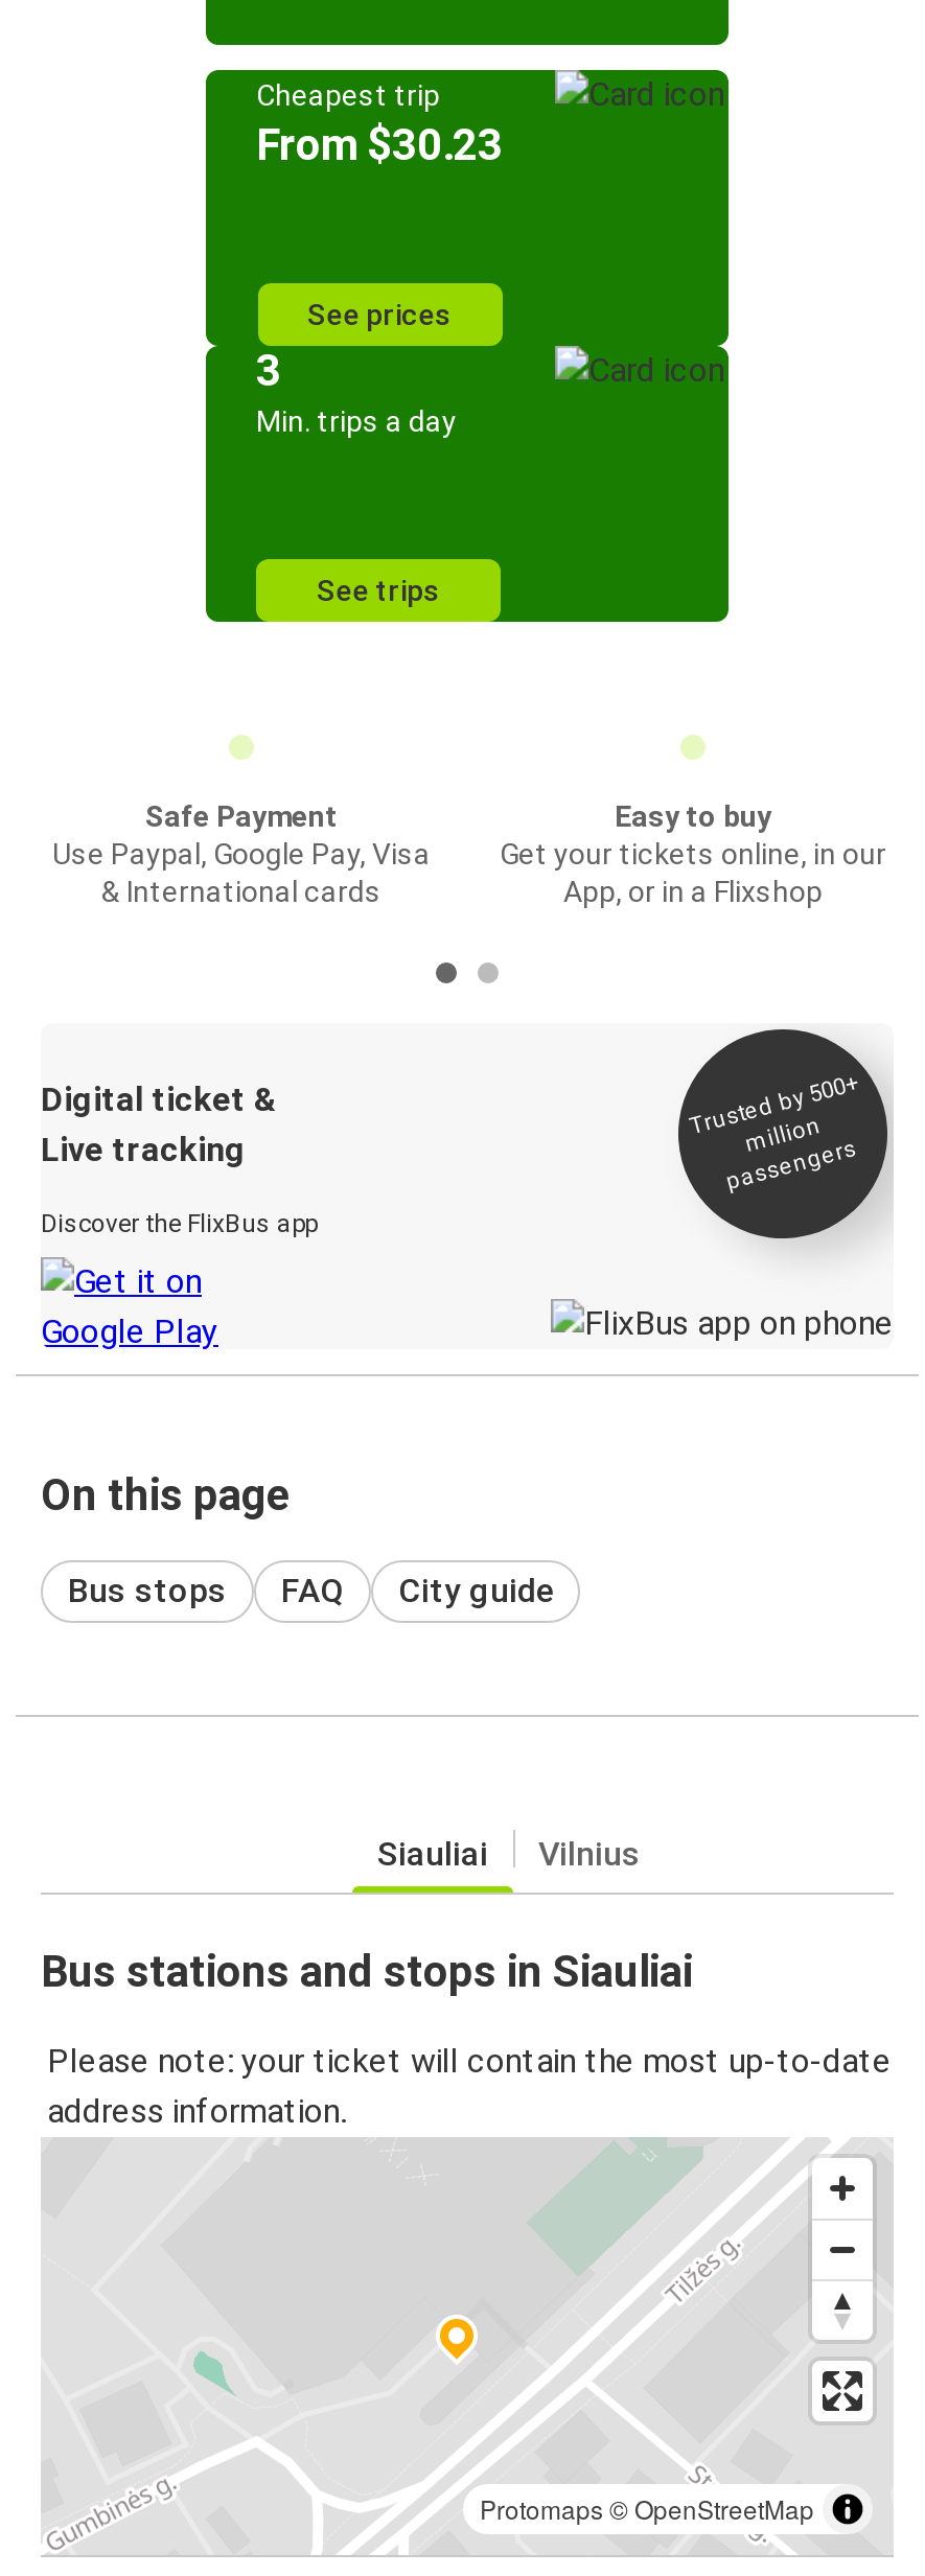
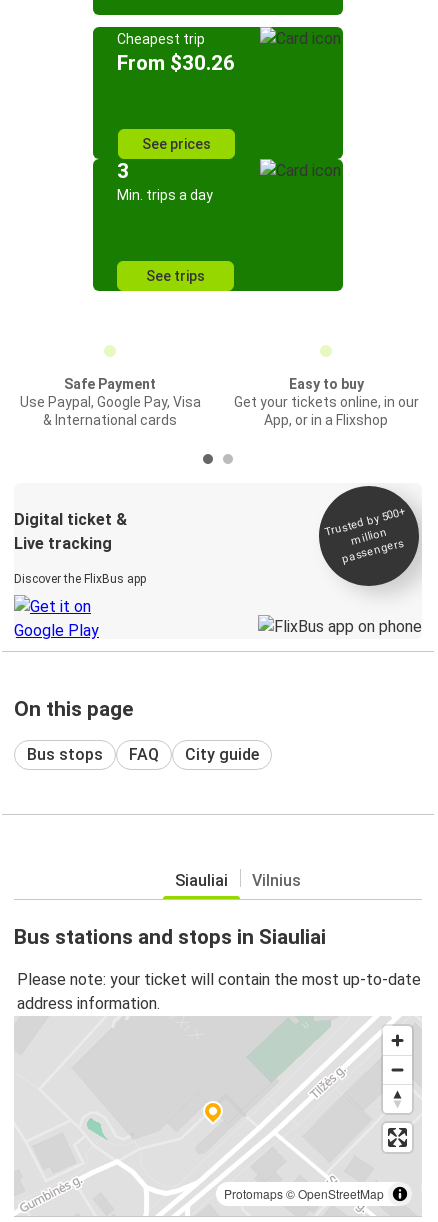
- From $30.23
+ From $30.26
